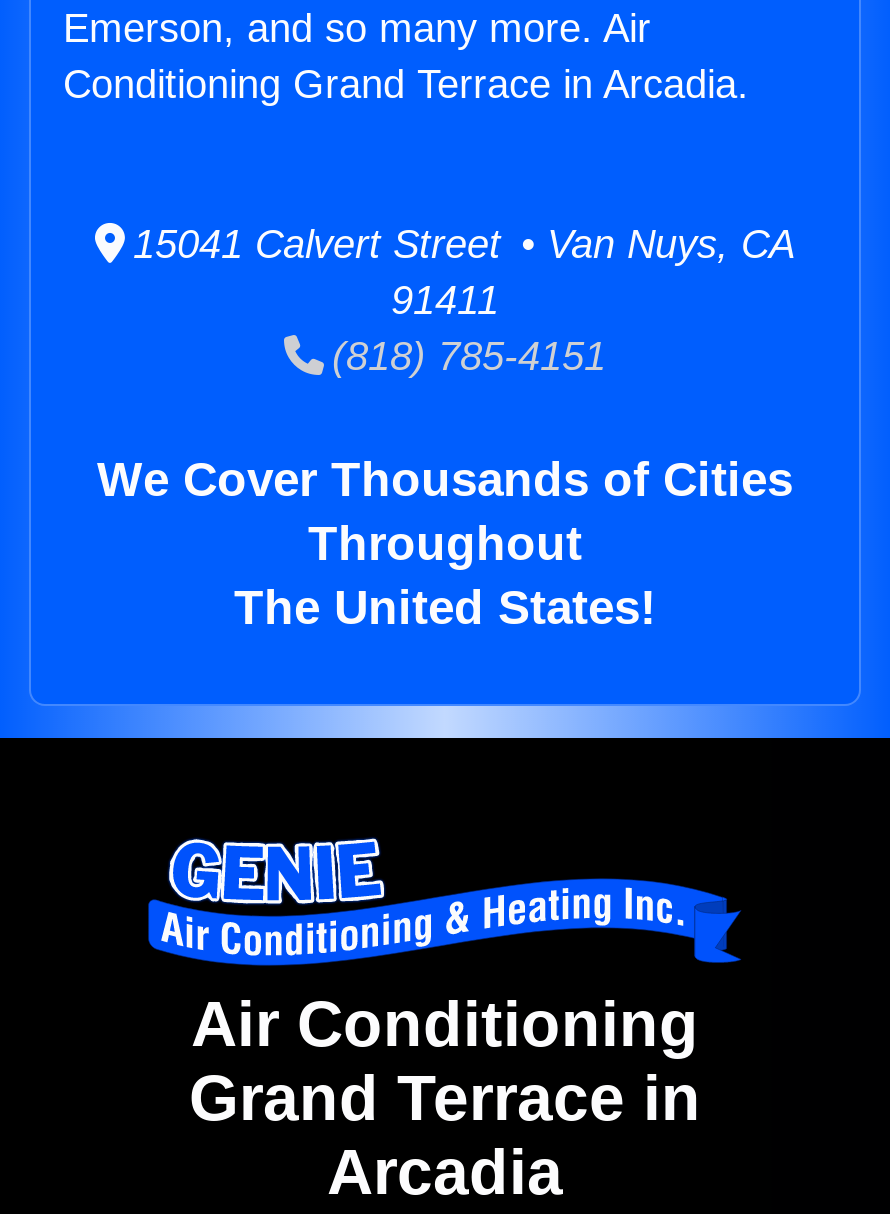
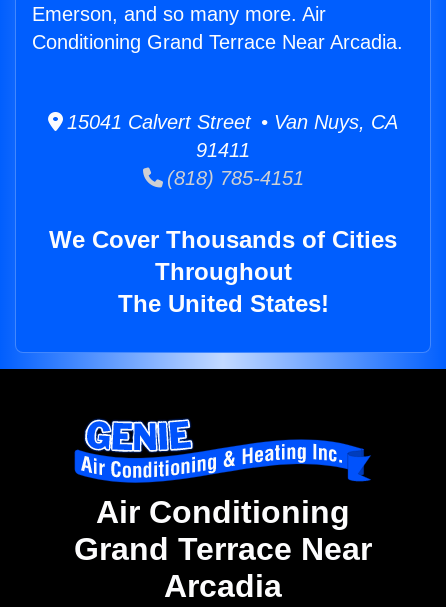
- Conditioning Grand Terrace in Arcadia.
+ Conditioning Grand Terrace Near Arcadia.

- Grand Terrace in
+ Grand Terrace Near
